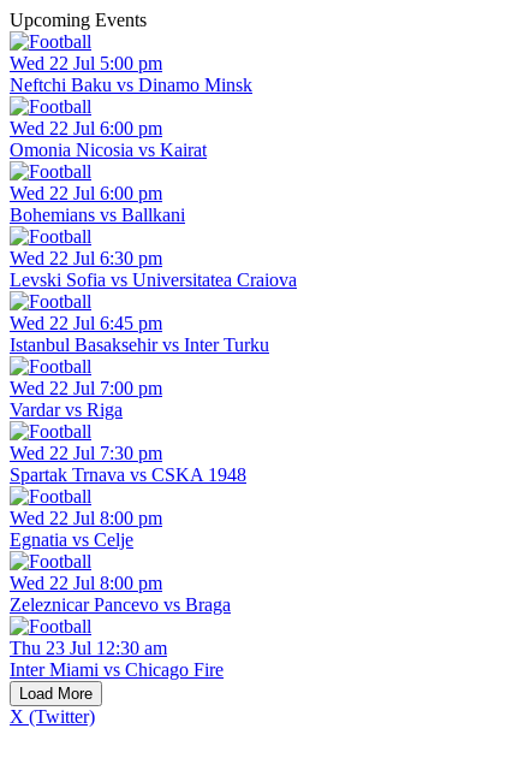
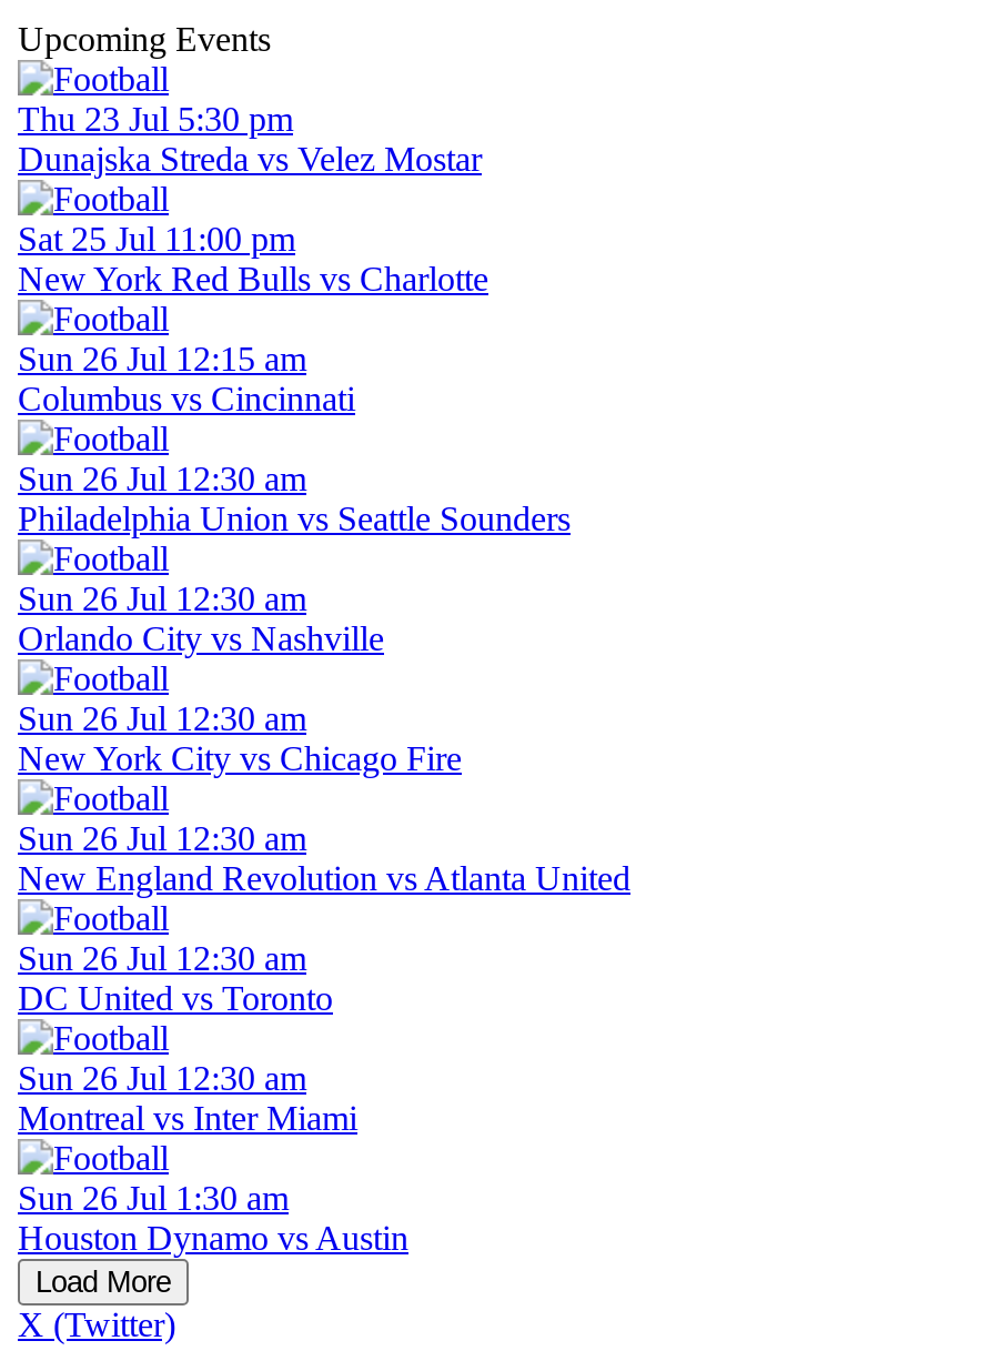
- Wed 22 Jul 5:00 pm
- Neftchi Baku vs Dinamo Minsk
+ Thu 23 Jul 5:30 pm
+ Dunajska Streda vs Velez Mostar

- Wed 22 Jul 6:00 pm
- Omonia Nicosia vs Kairat
+ Sat 25 Jul 11:00 pm
+ New York Red Bulls vs Charlotte

- Wed 22 Jul 6:00 pm
- Bohemians vs Ballkani
+ Sun 26 Jul 12:15 am
+ Columbus vs Cincinnati

- Wed 22 Jul 6:30 pm
- Levski Sofia vs Universitatea Craiova
+ Sun 26 Jul 12:30 am
+ Philadelphia Union vs Seattle Sounders

- Wed 22 Jul 6:45 pm
- Istanbul Basaksehir vs Inter Turku
+ Sun 26 Jul 12:30 am
+ Orlando City vs Nashville

- Wed 22 Jul 7:00 pm
- Vardar vs Riga
+ Sun 26 Jul 12:30 am
+ New York City vs Chicago Fire

- Wed 22 Jul 7:30 pm
- Spartak Trnava vs CSKA 1948
+ Sun 26 Jul 12:30 am
+ New England Revolution vs Atlanta United

- Wed 22 Jul 8:00 pm
- Egnatia vs Celje
+ Sun 26 Jul 12:30 am
+ DC United vs Toronto

- Wed 22 Jul 8:00 pm
- Zeleznicar Pancevo vs Braga
+ Sun 26 Jul 12:30 am
+ Montreal vs Inter Miami

- Thu 23 Jul 12:30 am
- Inter Miami vs Chicago Fire
+ Sun 26 Jul 1:30 am
+ Houston Dynamo vs Austin
